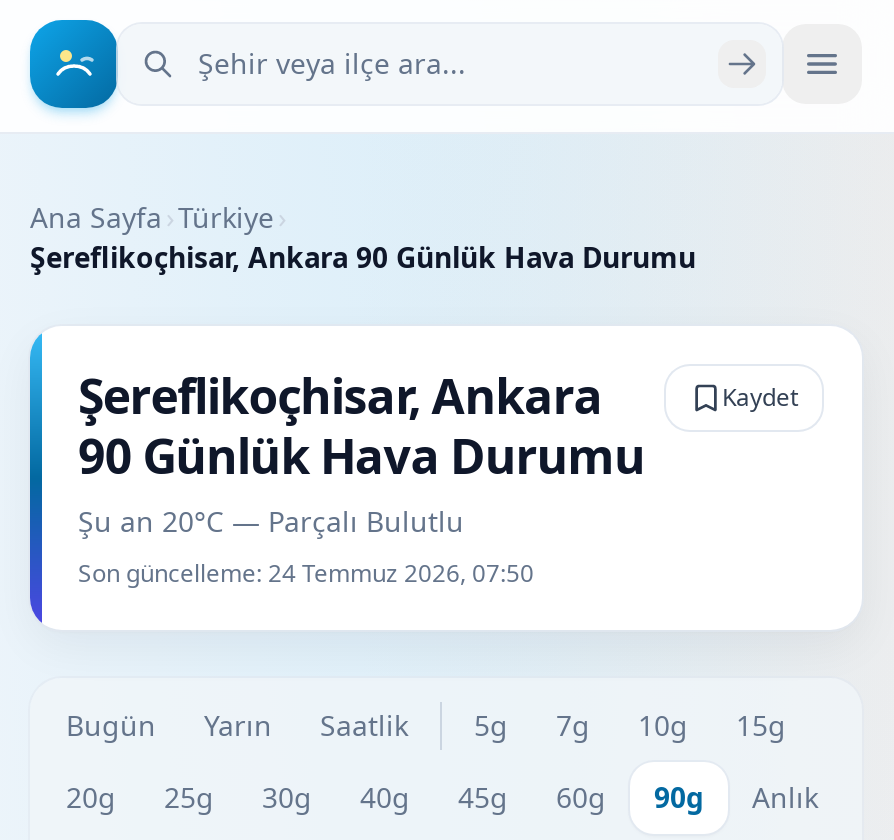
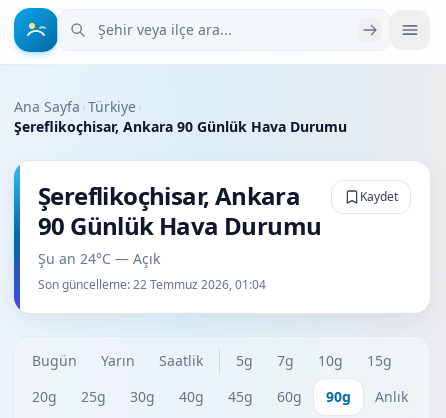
- Şu an 20°C — Parçalı Bulutlu
- Son güncelleme: 24 Temmuz 2026, 07:50
+ Şu an 24°C — Açık
+ Son güncelleme: 22 Temmuz 2026, 01:04
